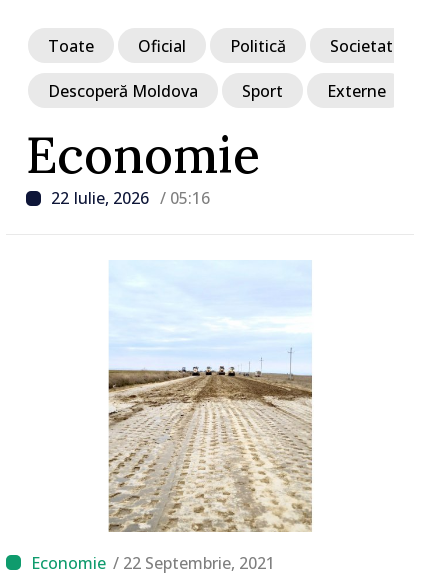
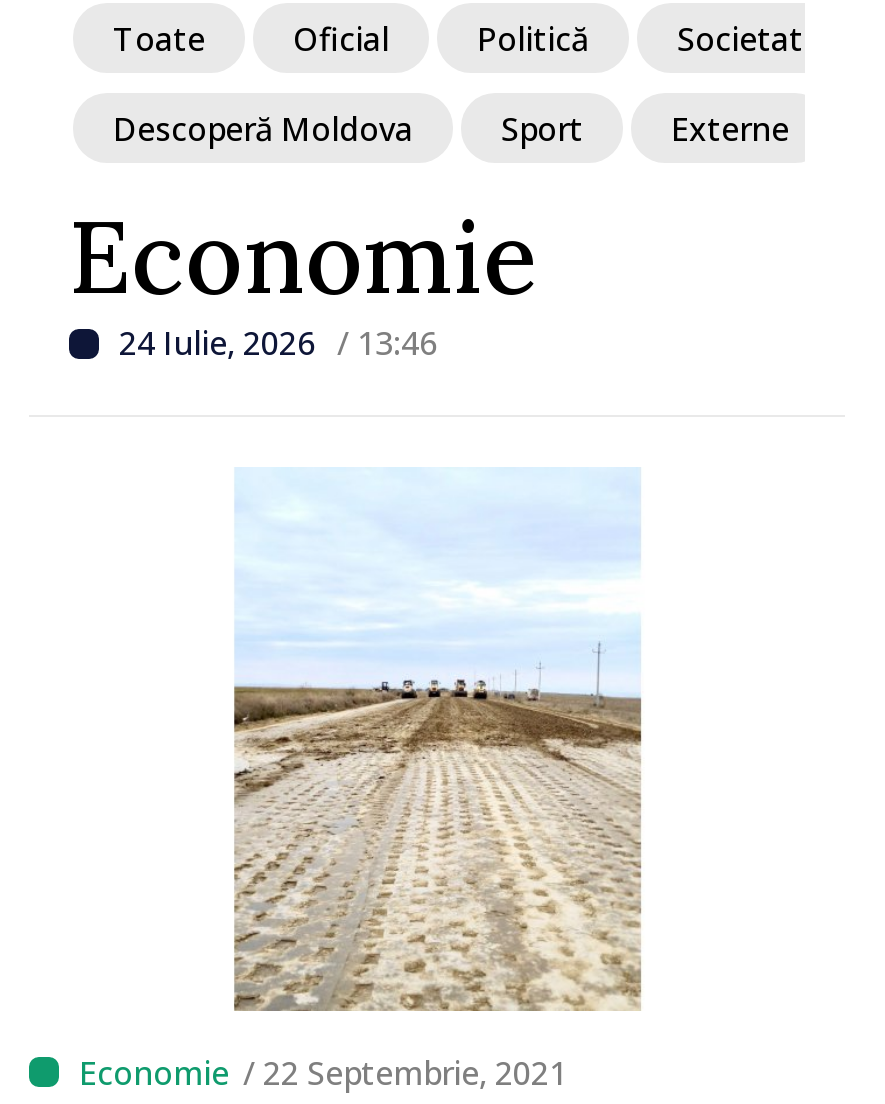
- 22 Iulie, 2026 / 05:16
+ 24 Iulie, 2026 / 13:46
